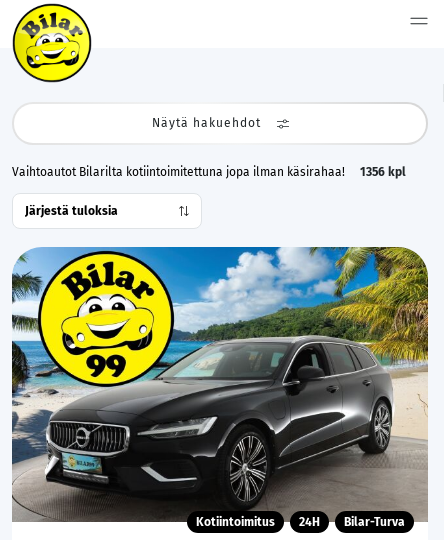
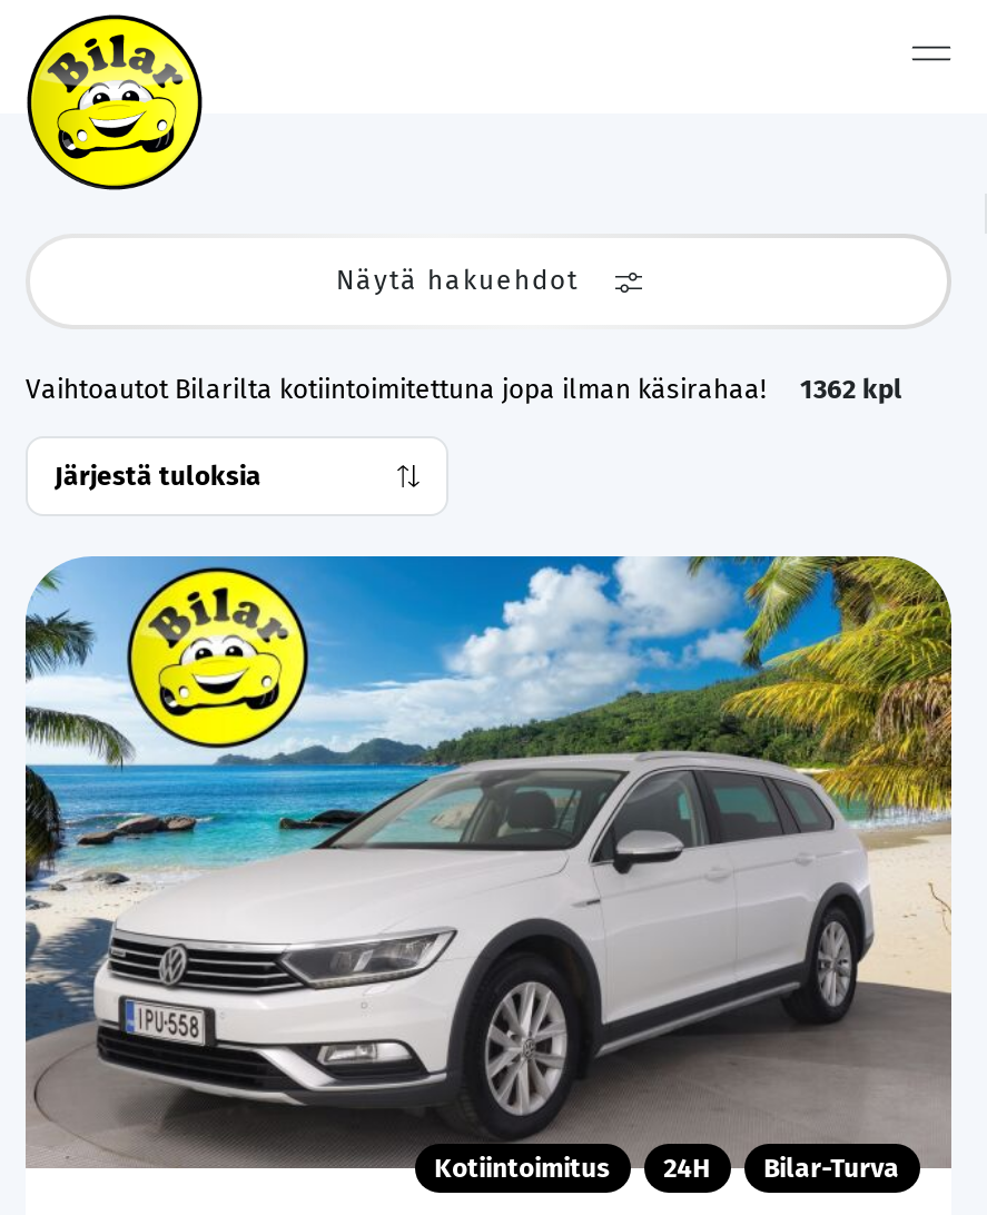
- Vaihtoautot Bilarilta kotiintoimitettuna jopa ilman käsirahaa! 1356 kpl
+ Vaihtoautot Bilarilta kotiintoimitettuna jopa ilman käsirahaa! 1362 kpl

- [image]
+ [image]
